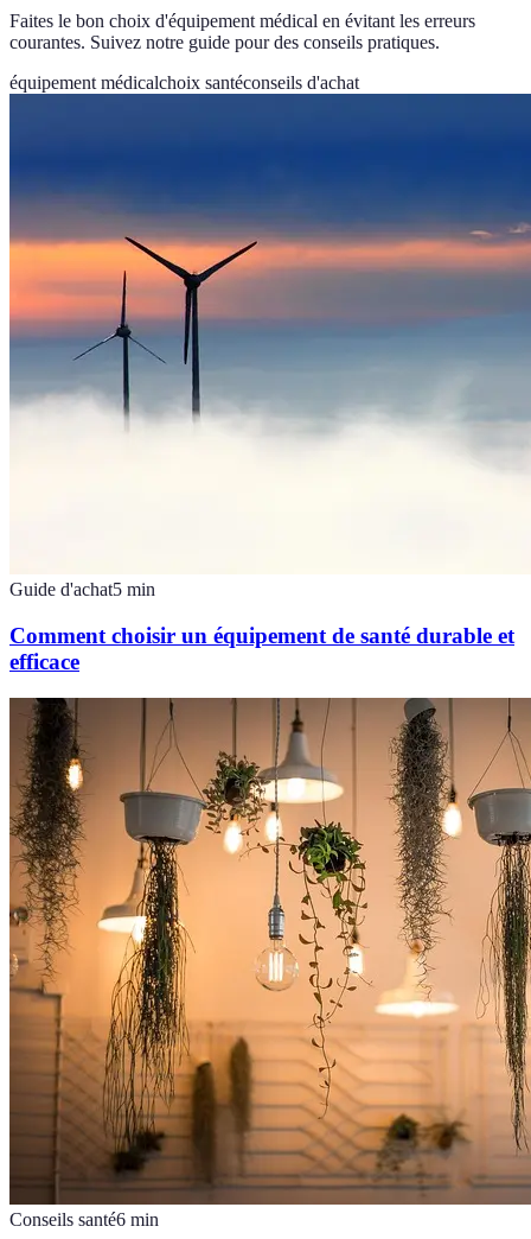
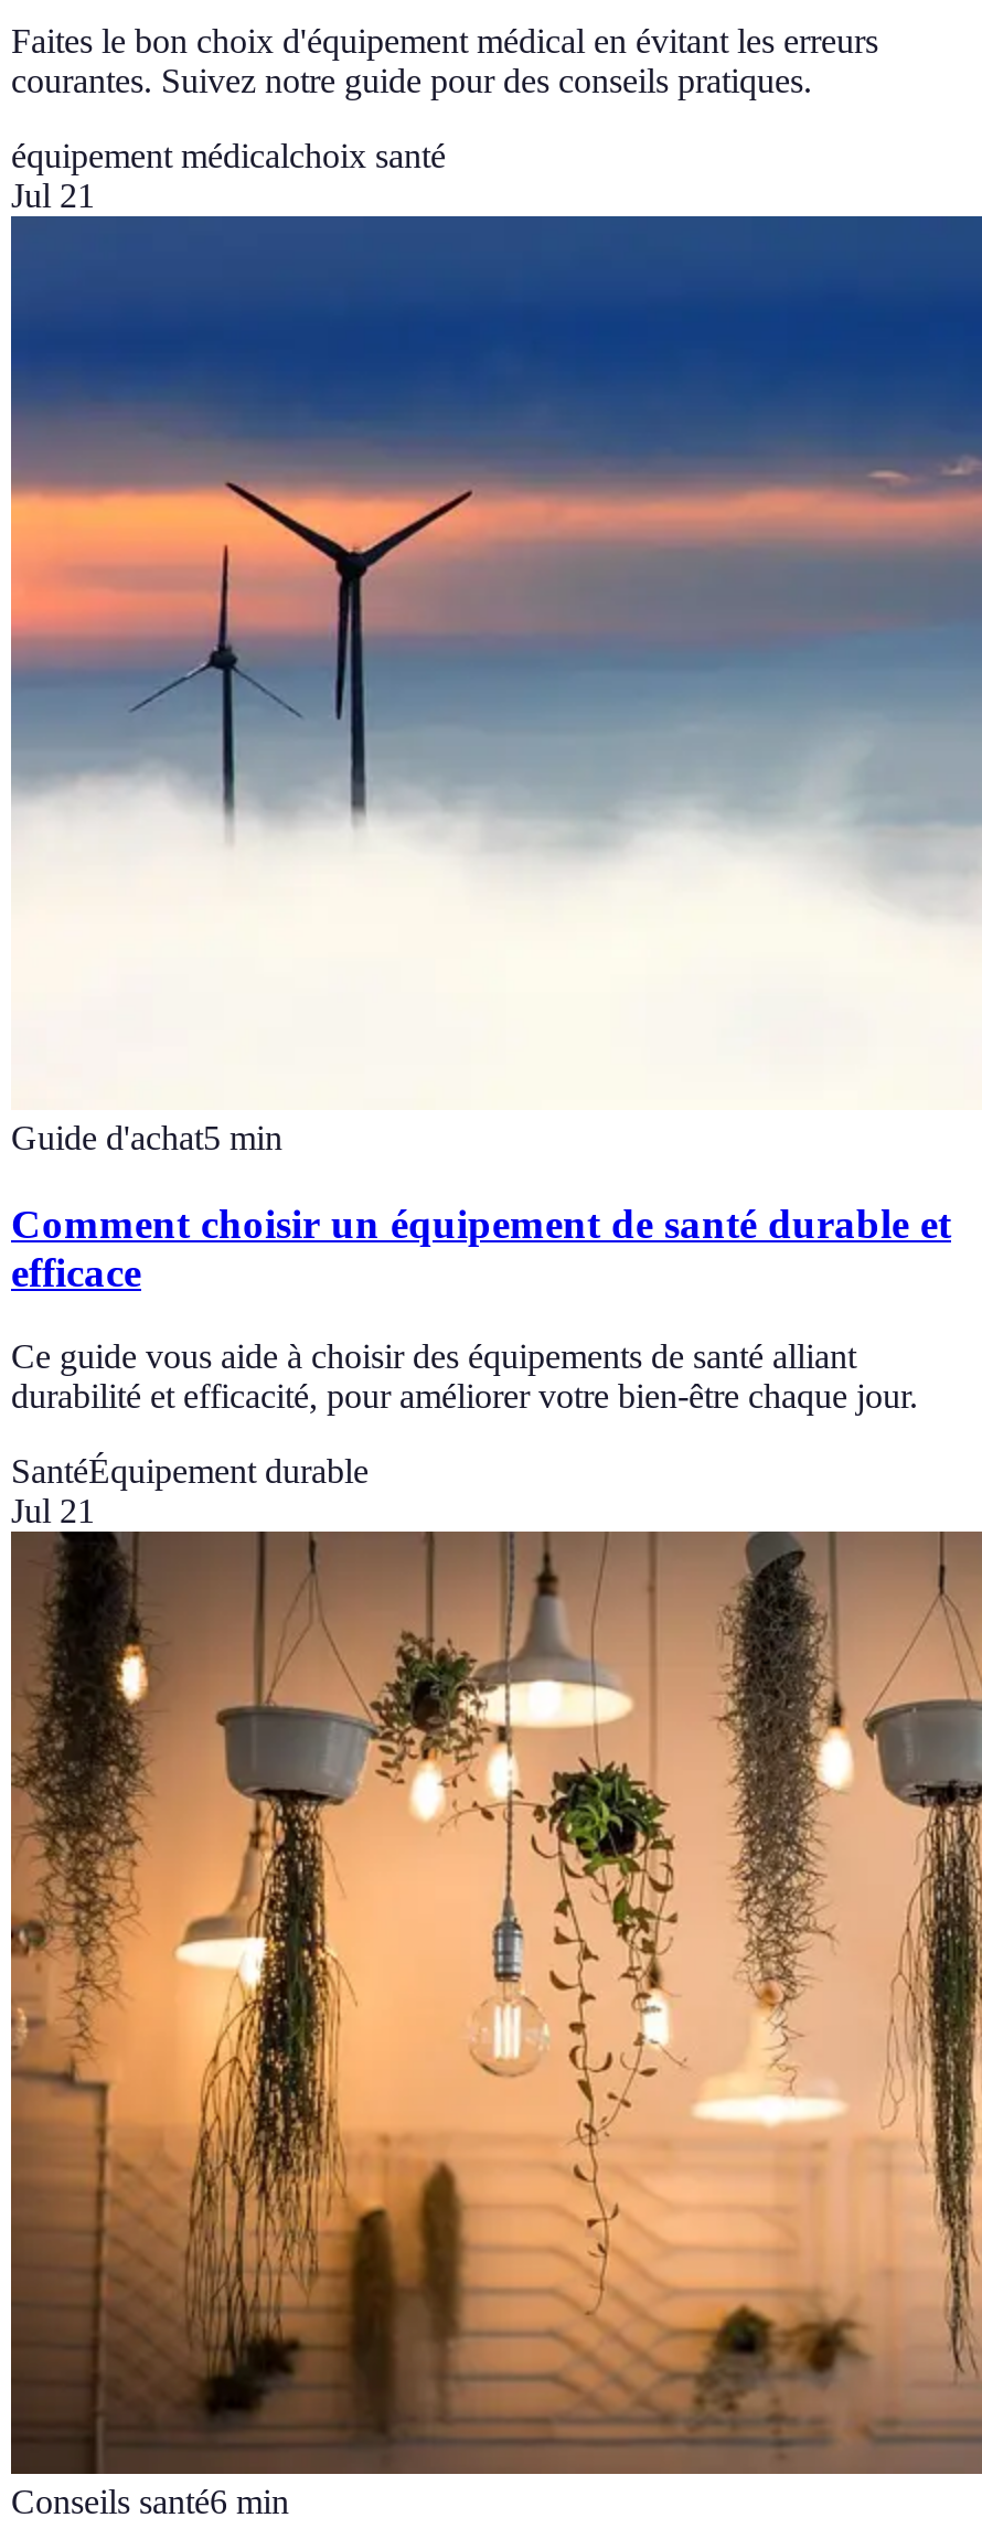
- équipement médicalchoix santéconseils d'achat
+ équipement médicalchoix santé
+ Jul 21

+ Ce guide vous aide à choisir des équipements de santé alliant
+ durabilité et efficacité, pour améliorer votre bien-être chaque jour.
+ SantéÉquipement durable
+ Jul 21
